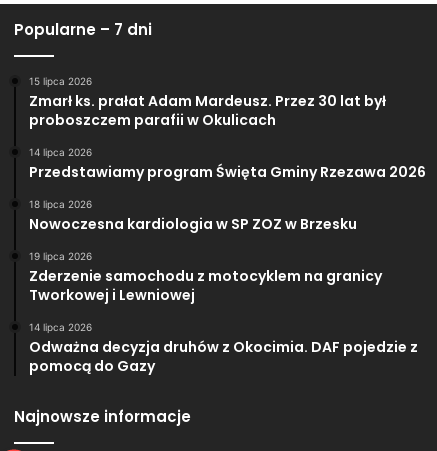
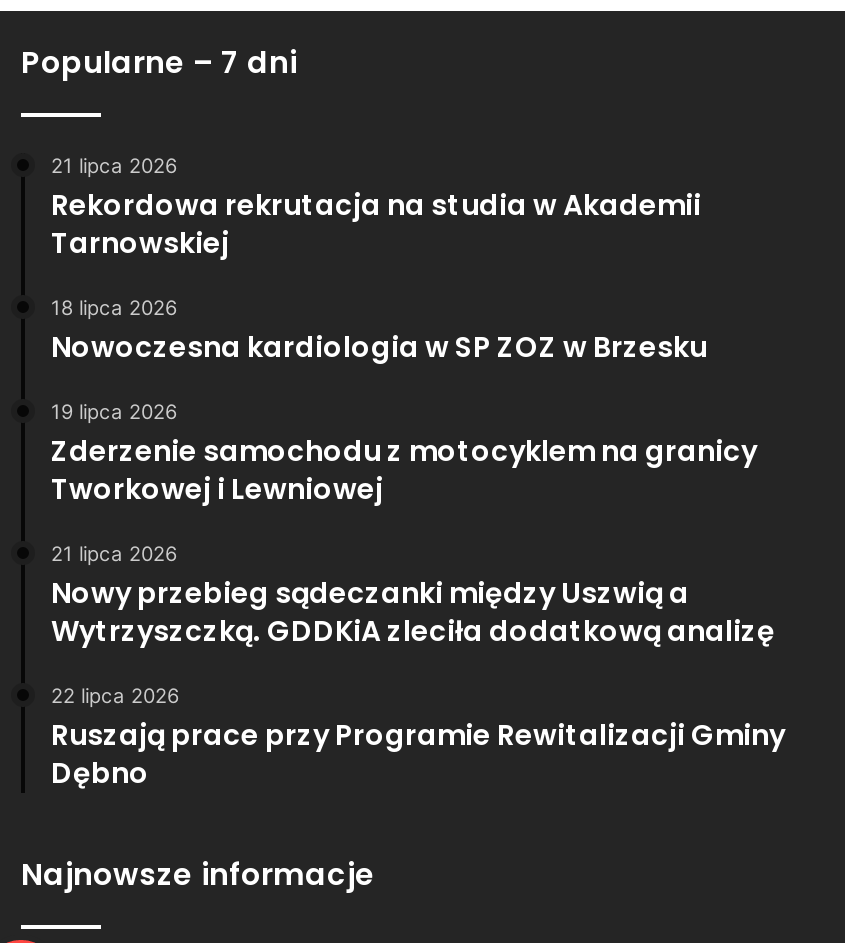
- 15 lipca 2026
- Zmarł ks. prałat Adam Mardeusz. Przez 30 lat był
- proboszczem parafii w Okulicach
- 14 lipca 2026
- Przedstawiamy program Święta Gminy Rzezawa 2026
+ 21 lipca 2026
+ Rekordowa rekrutacja na studia w Akademii
+ Tarnowskiej

moved up: 18 lipca 2026 | Nowoczesna kardiologia w SP ZOZ w Brzesku | 19 lipca 2026 | Zderzenie samochodu z motocyklem na granicy | Tworkowej i Lewniowej

- 14 lipca 2026
- Odważna decyzja druhów z Okocimia. DAF pojedzie z
- pomocą do Gazy
+ 21 lipca 2026
+ Nowy przebieg sądeczanki między Uszwią a
+ Wytrzyszczką. GDDKiA zleciła dodatkową analizę
+ 22 lipca 2026
+ Ruszają prace przy Programie Rewitalizacji Gminy
+ Dębno
